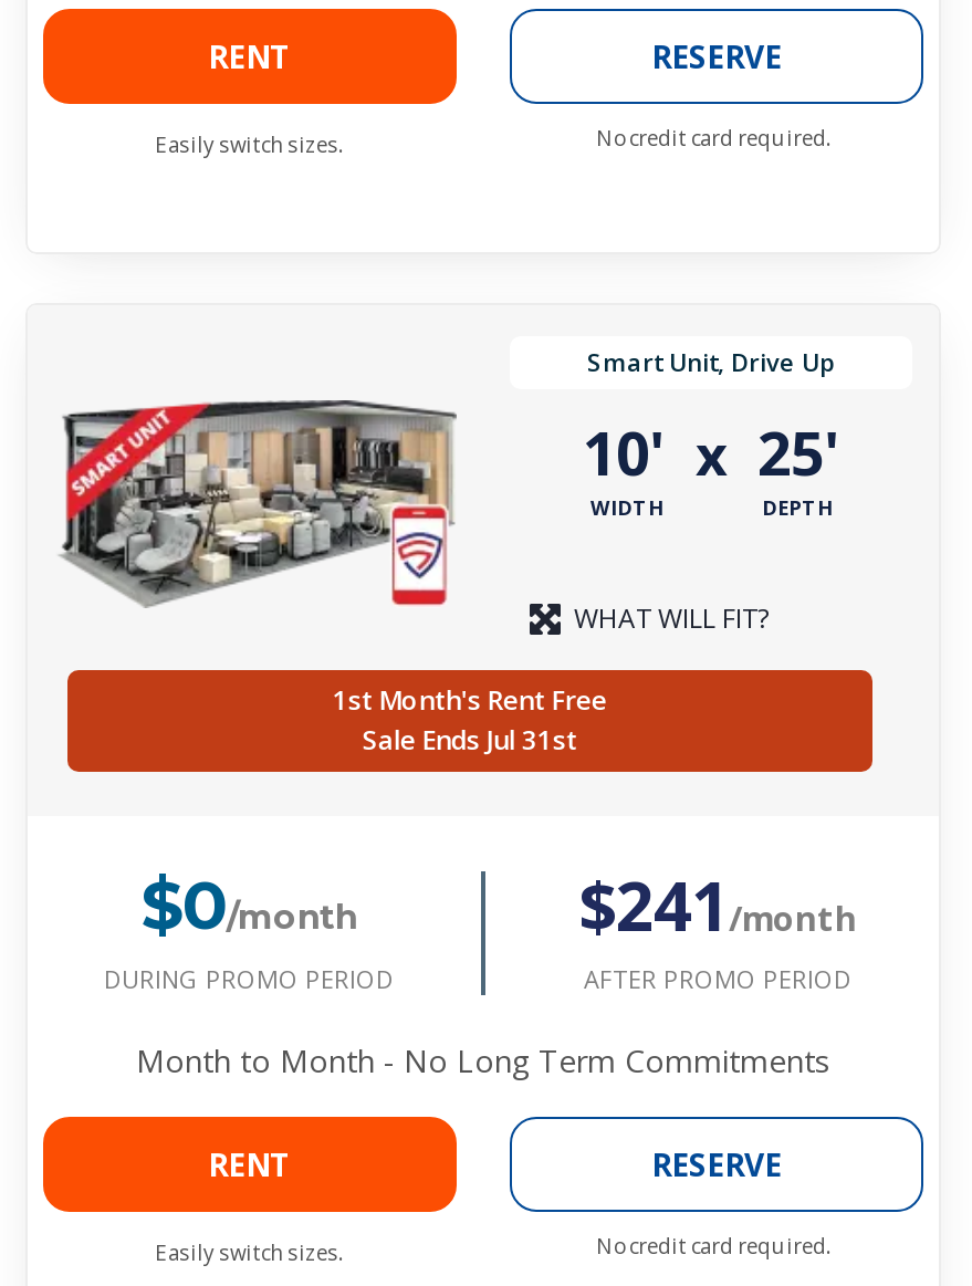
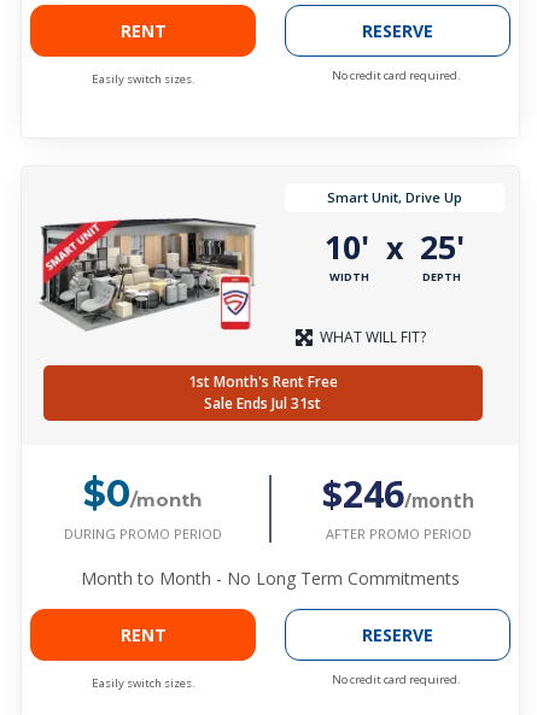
- $241/month
+ $246/month
